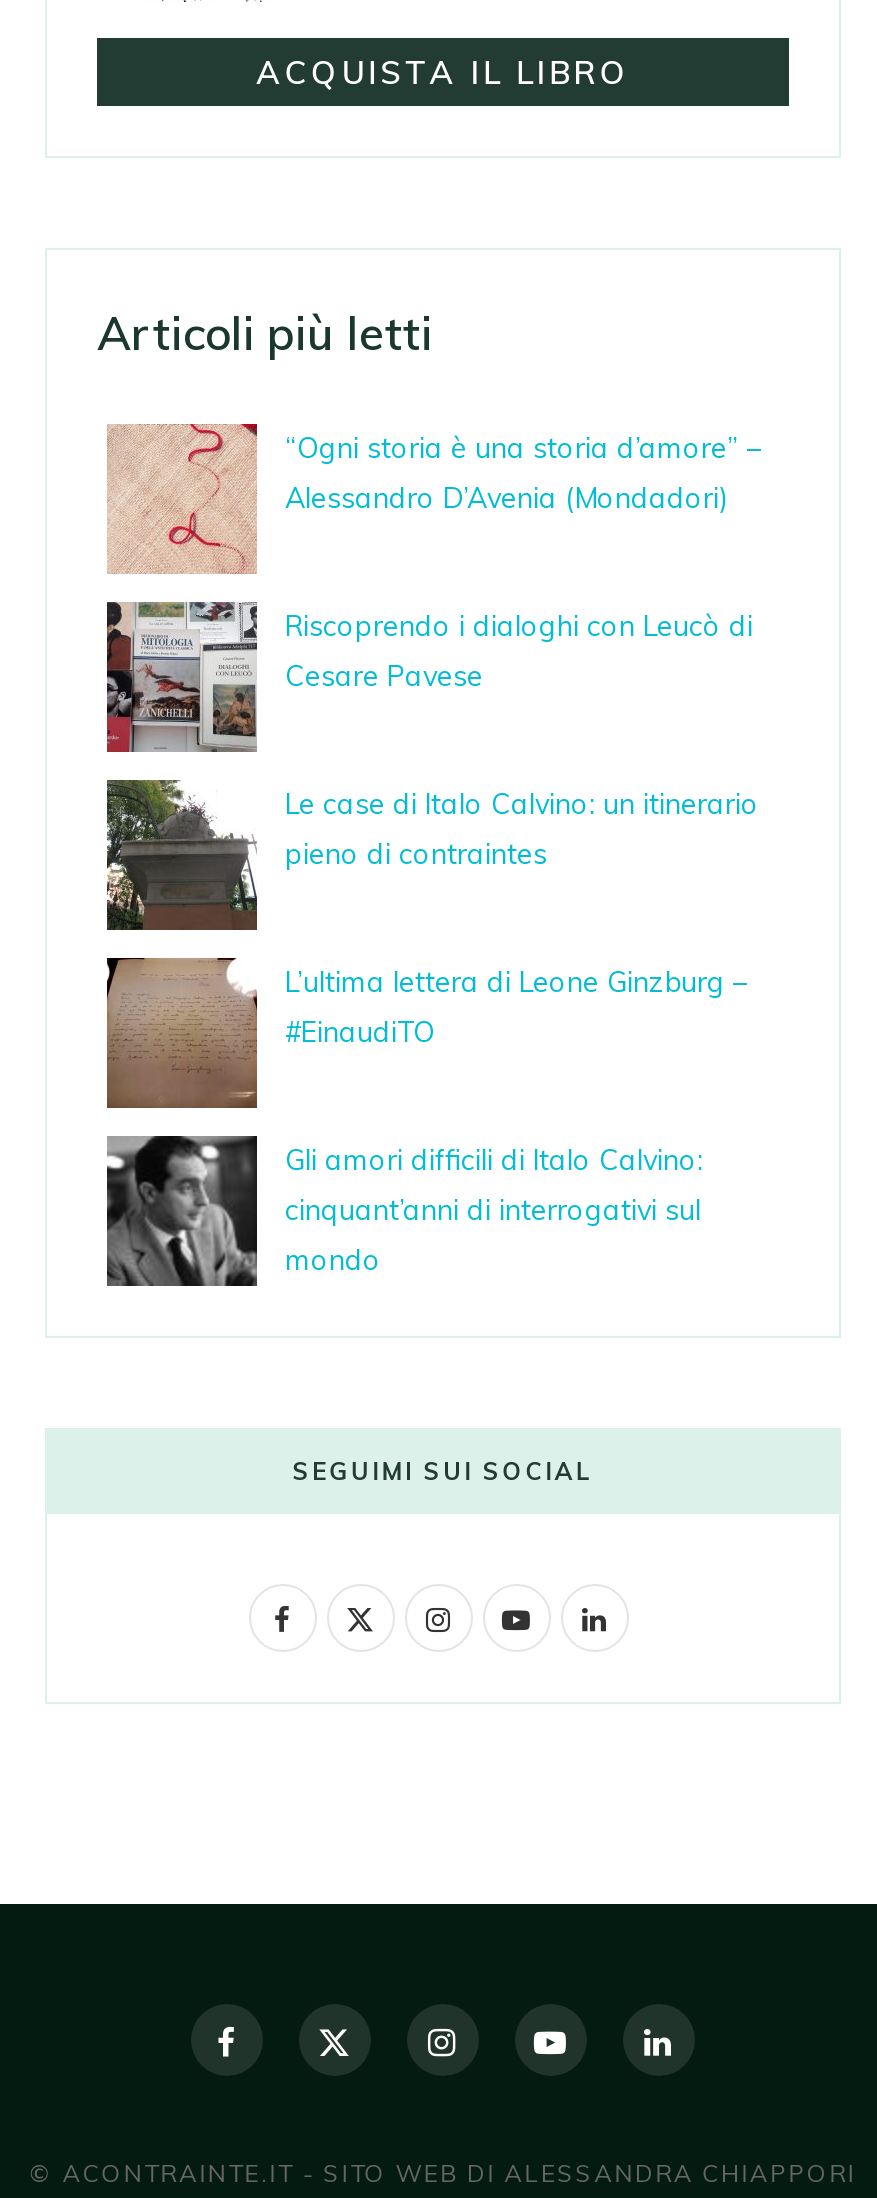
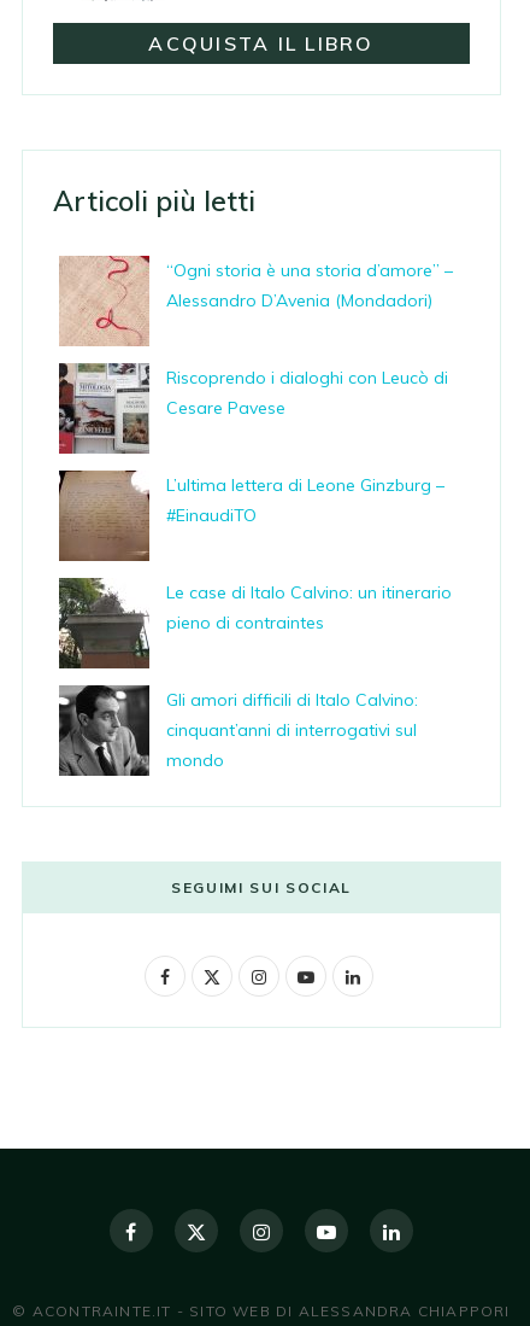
moved down: [image] | Le case di Italo Calvino: un itinerario | pieno di contraintes

moved up: [image] | L’ultima lettera di Leone Ginzburg – | #EinaudiTO
